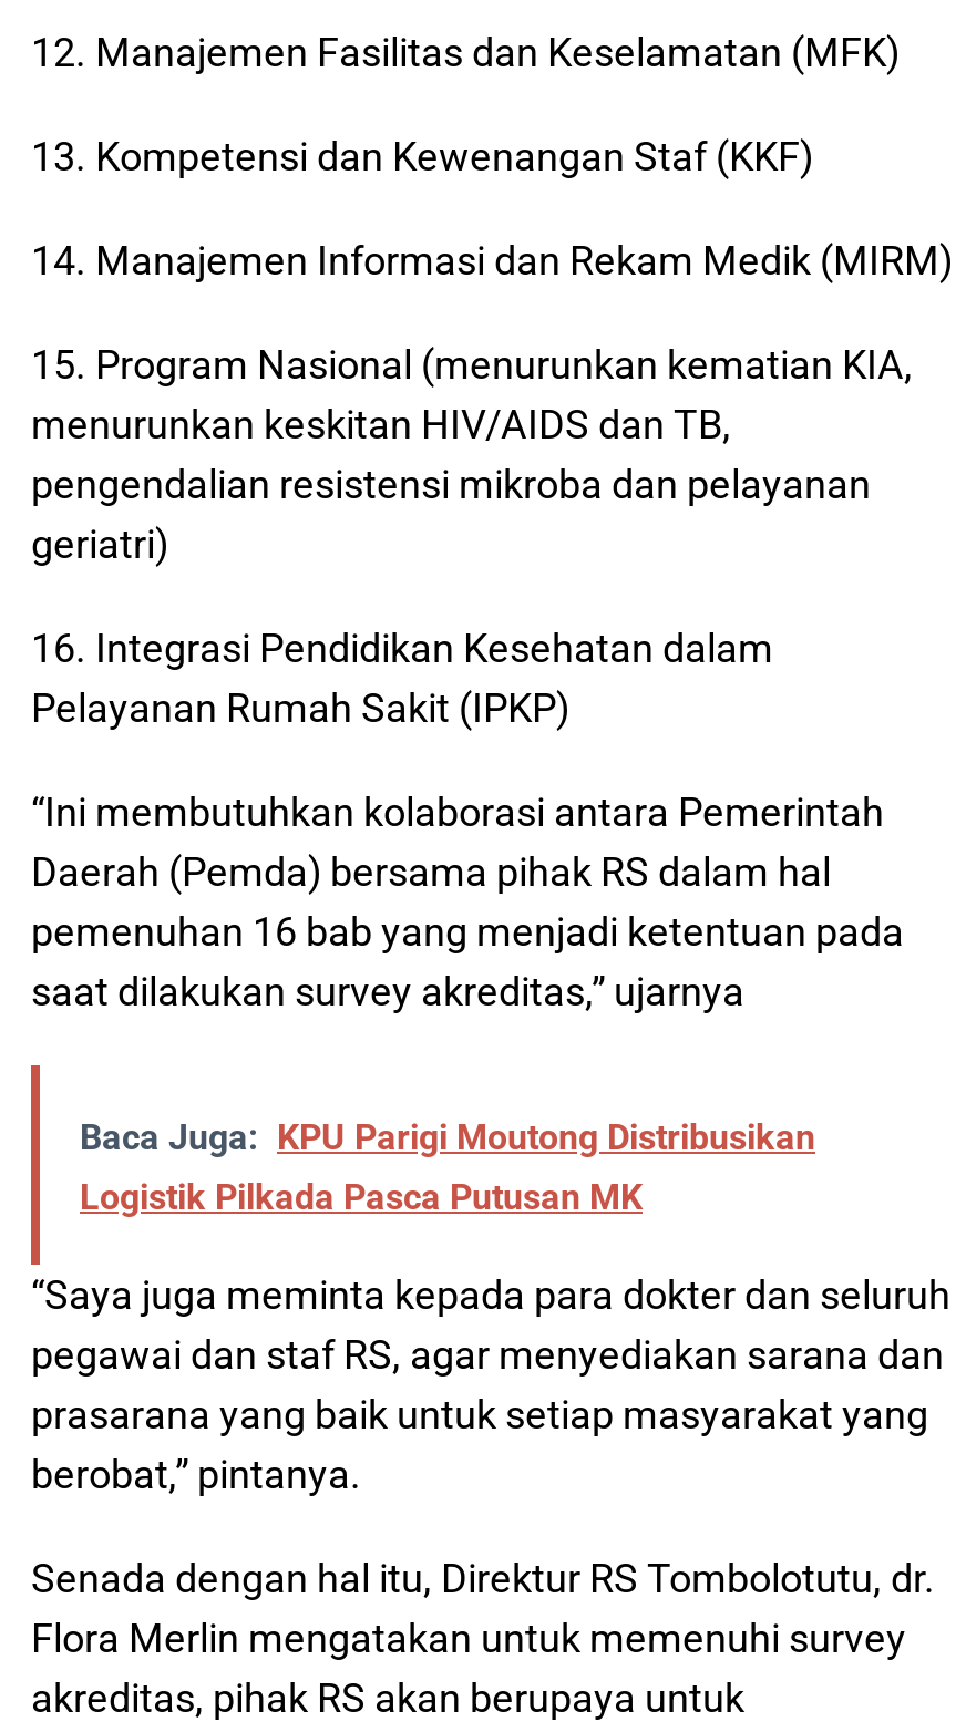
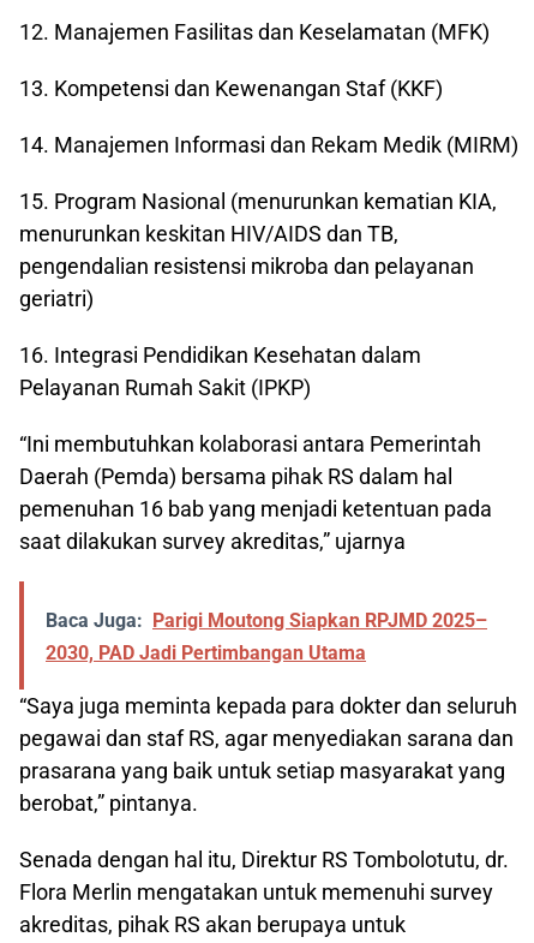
- Baca Juga: KPU Parigi Moutong Distribusikan
- Logistik Pilkada Pasca Putusan MK
+ Baca Juga: Parigi Moutong Siapkan RPJMD 2025–
+ 2030, PAD Jadi Pertimbangan Utama
